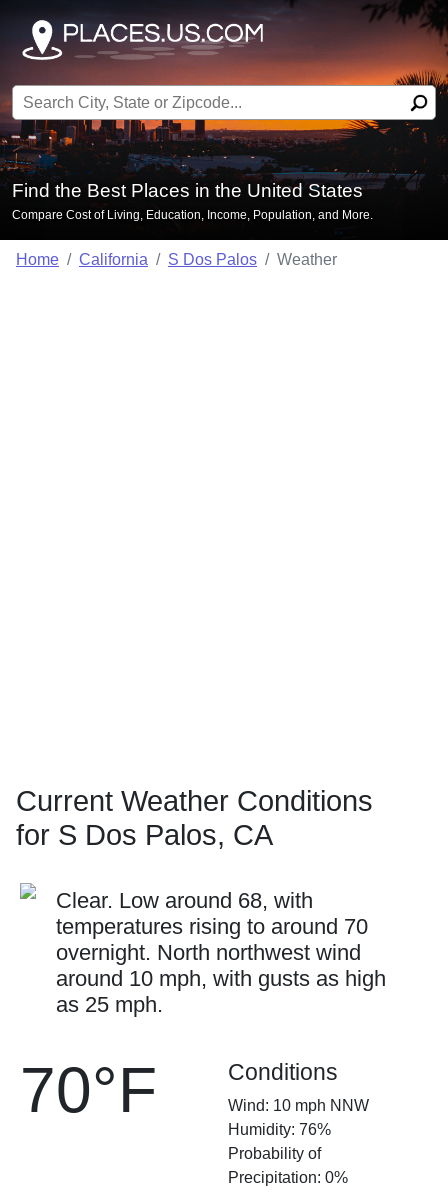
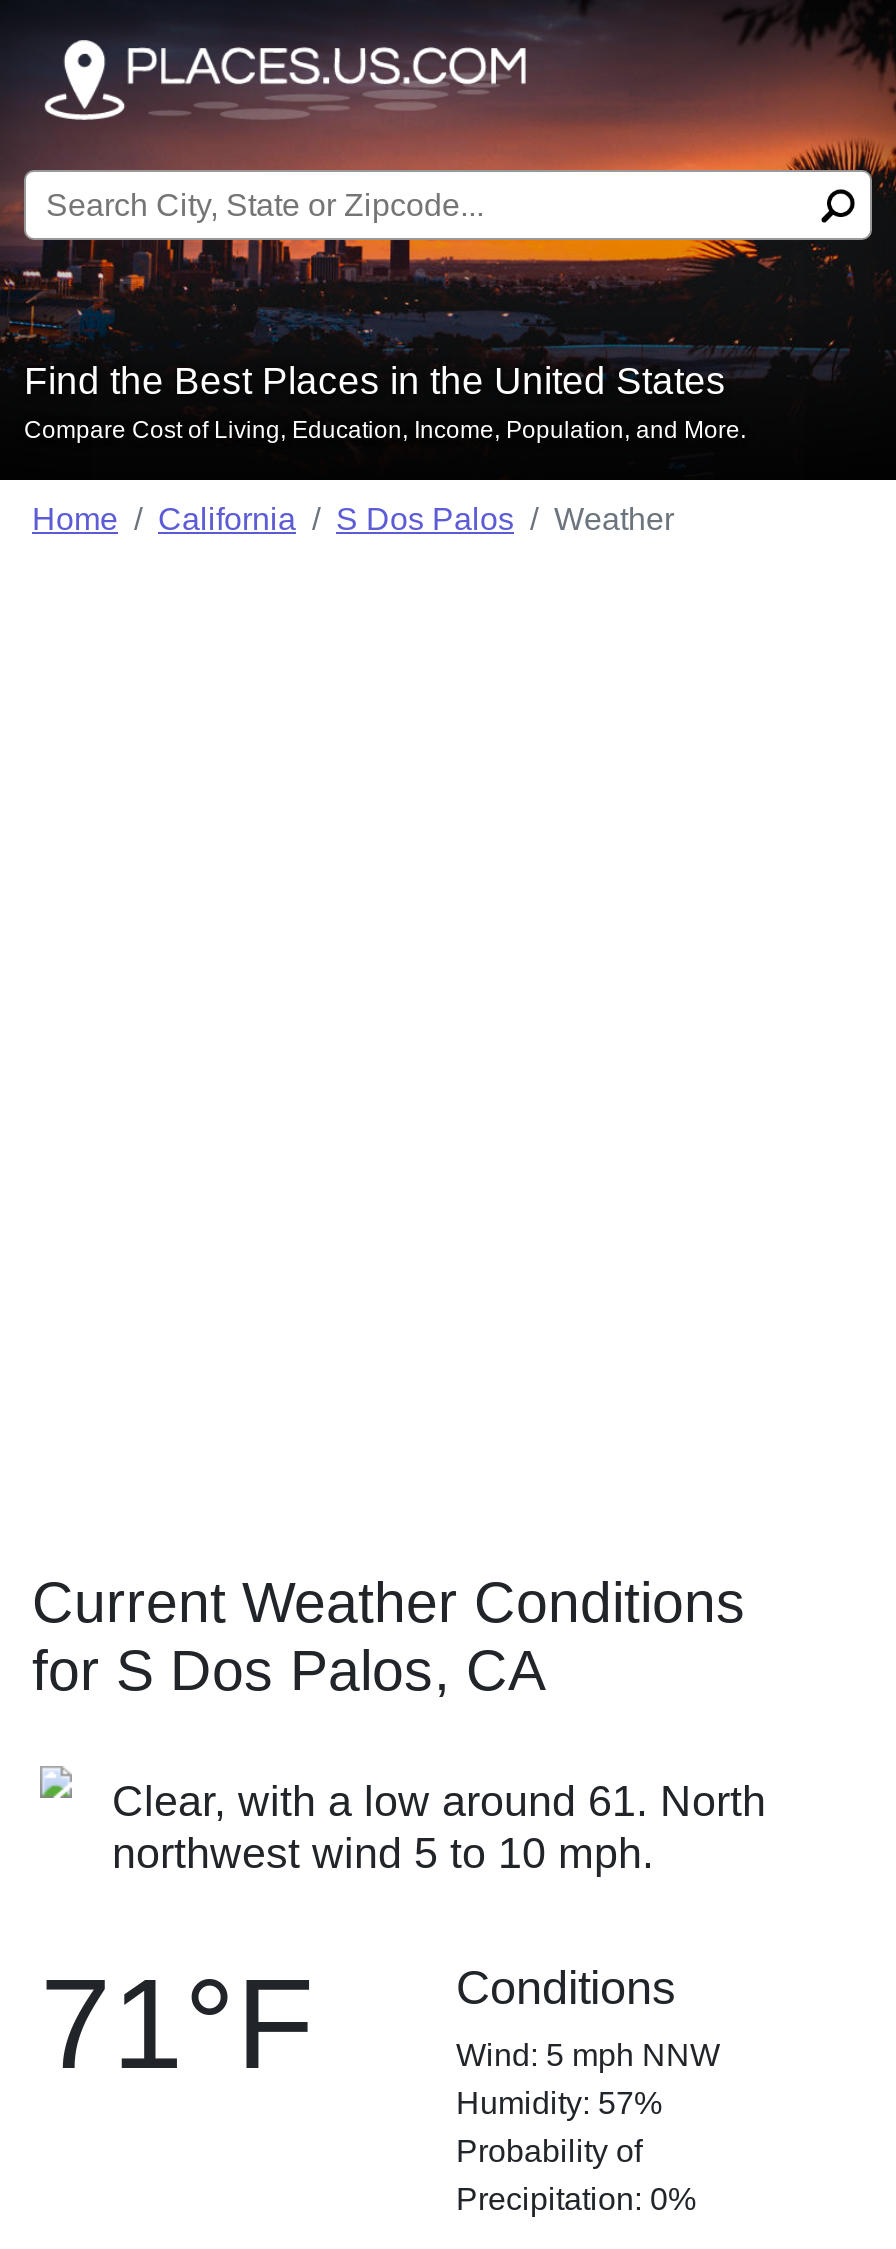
- Clear. Low around 68, with
- temperatures rising to around 70
- overnight. North northwest wind
- around 10 mph, with gusts as high
- as 25 mph.
+ Clear, with a low around 61. North
+ northwest wind 5 to 10 mph.

- 70°F
+ 71°F

- Wind: 10 mph NNW
+ Wind: 5 mph NNW

- Humidity: 76%
+ Humidity: 57%
